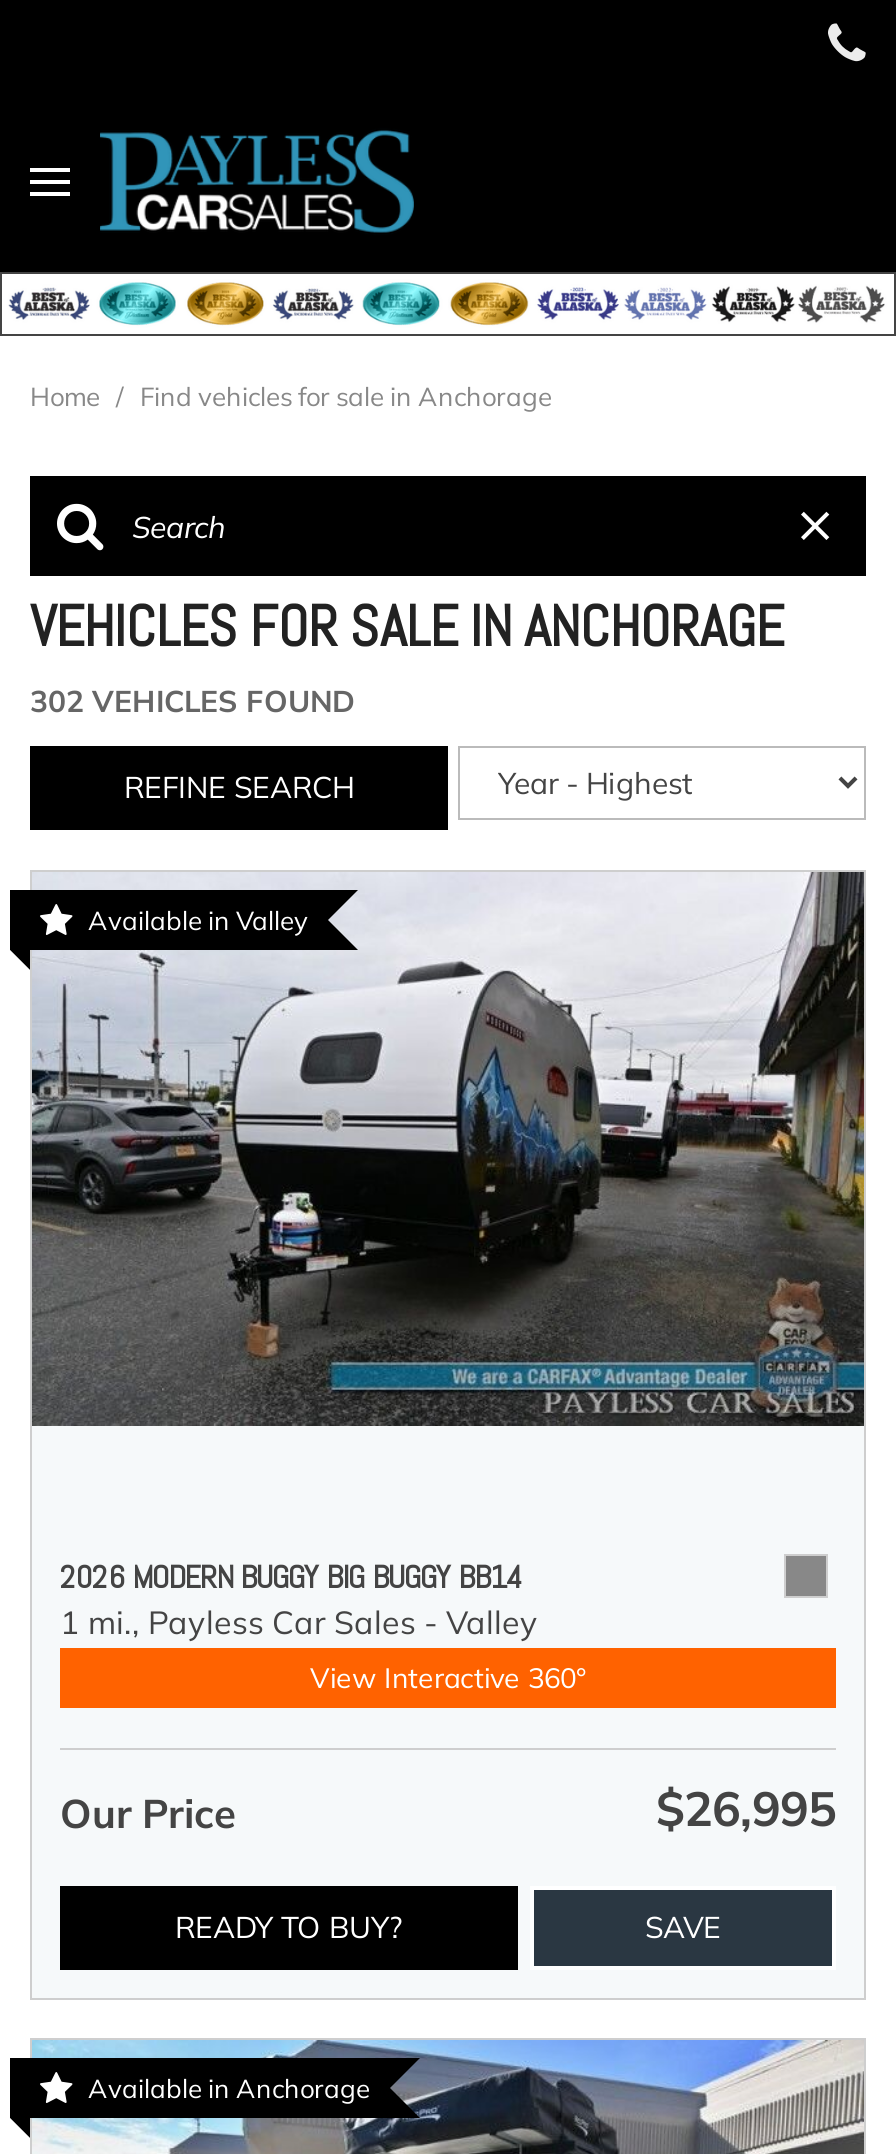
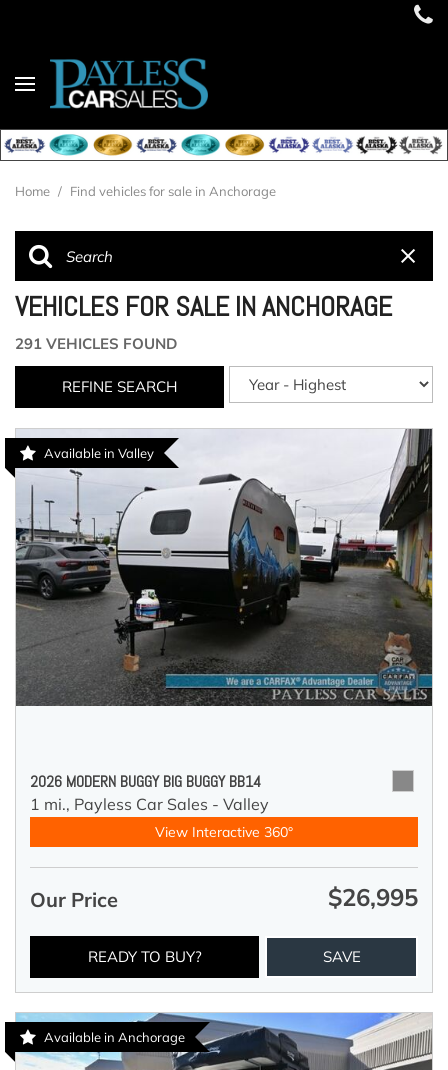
- 302 VEHICLES FOUND
+ 291 VEHICLES FOUND
